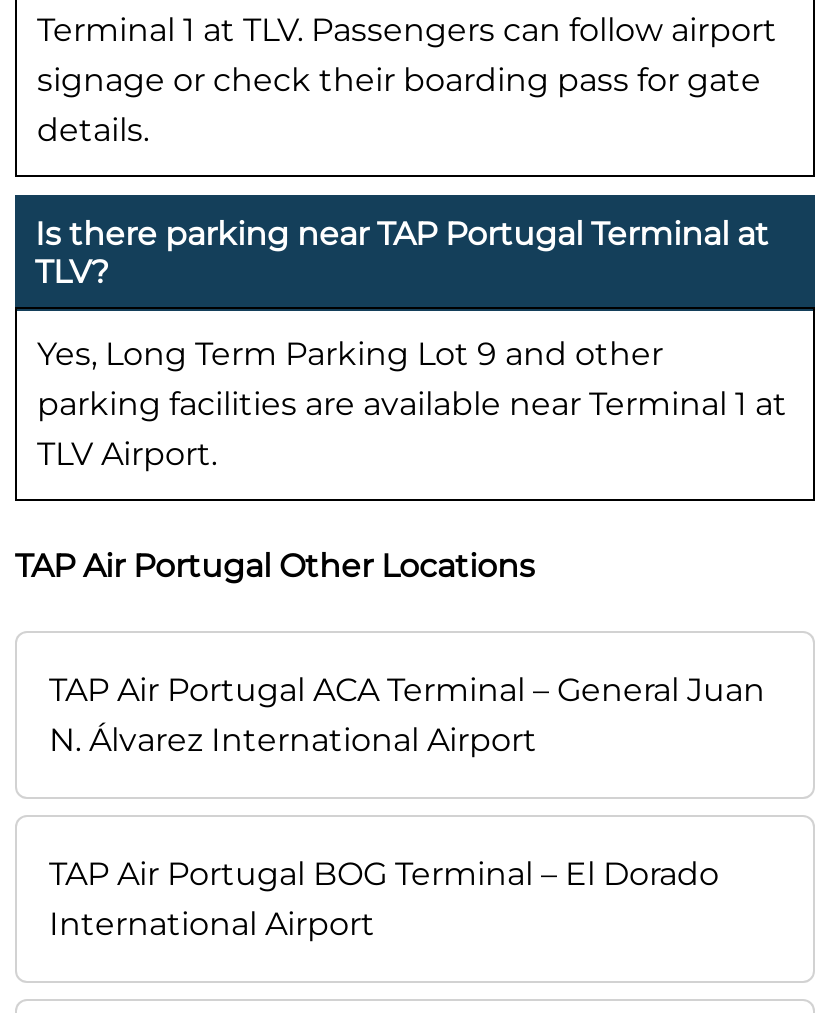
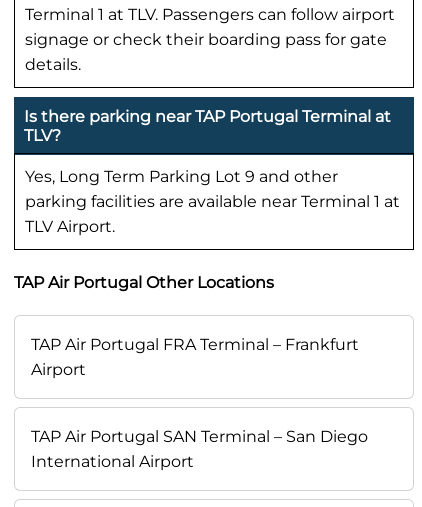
- TAP Air Portugal ACA Terminal – General Juan
- N. Álvarez International Airport
+ TAP Air Portugal FRA Terminal – Frankfurt
+ Airport

- TAP Air Portugal BOG Terminal – El Dorado
+ TAP Air Portugal SAN Terminal – San Diego
